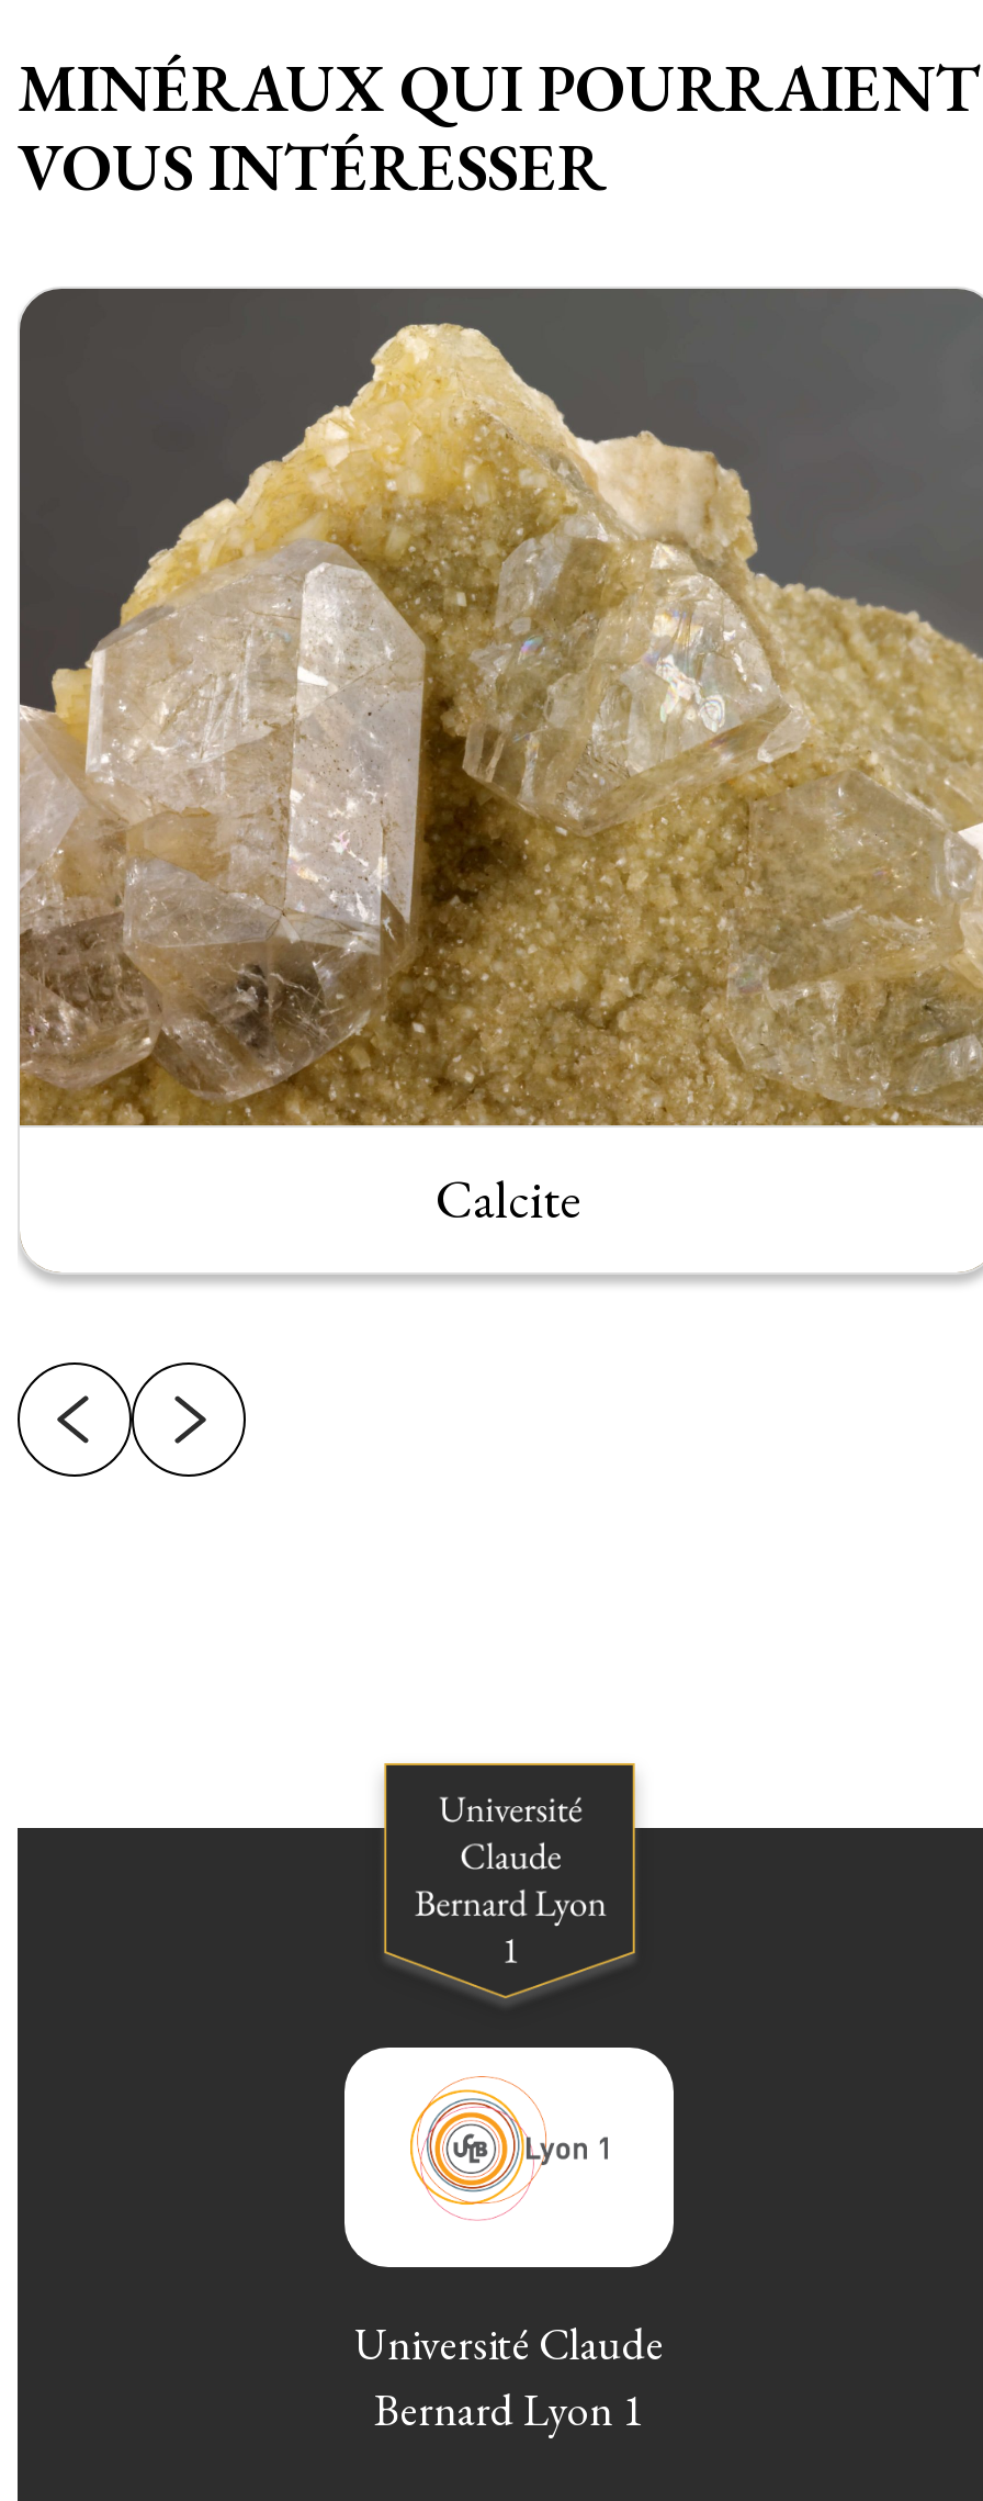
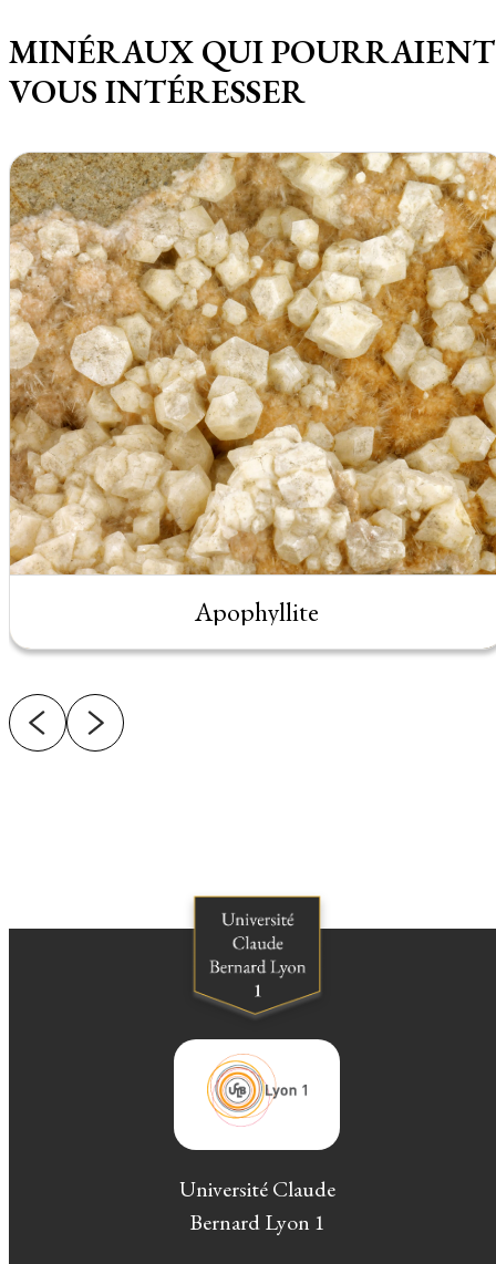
- [image]
- Calcite
+ [image]
+ Apophyllite
